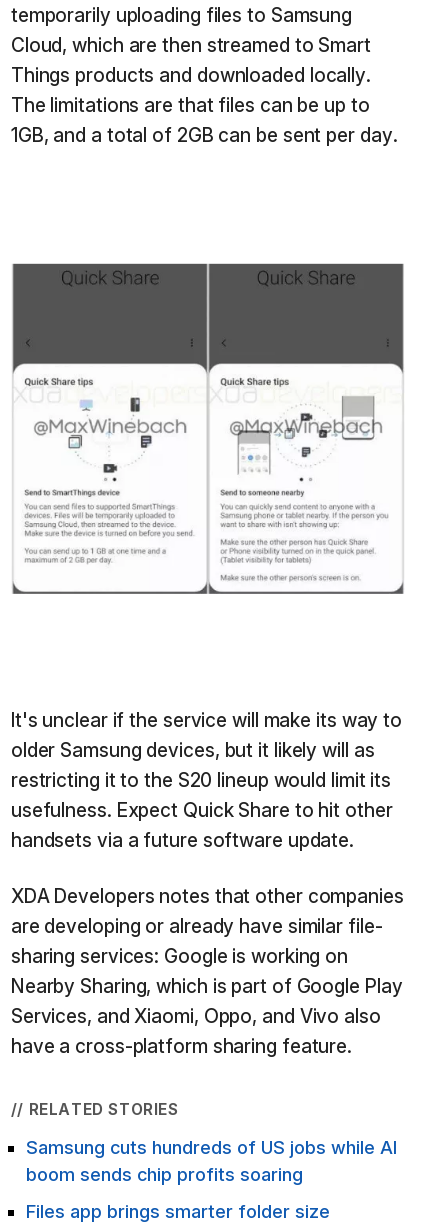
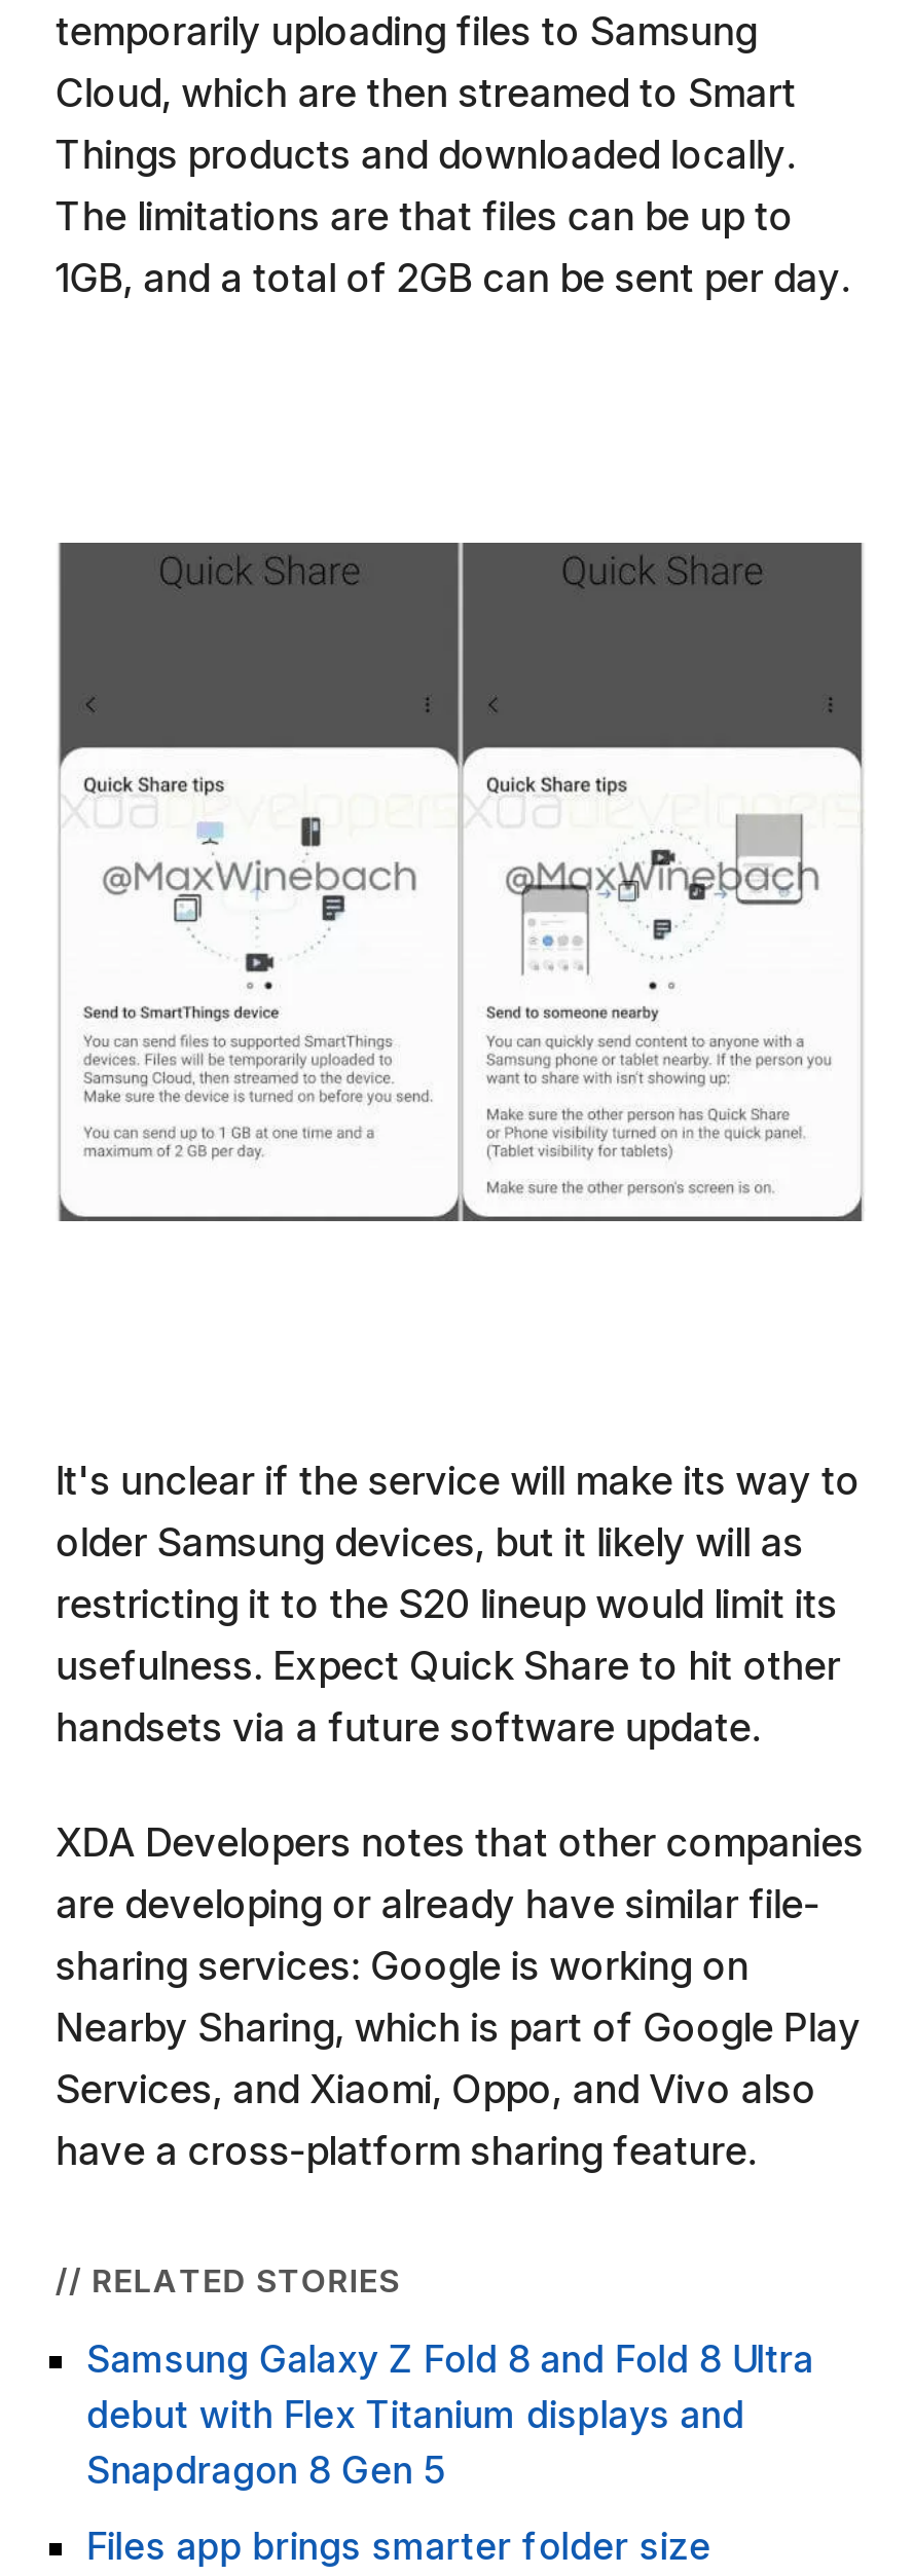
- Samsung cuts hundreds of US jobs while AI
- boom sends chip profits soaring
+ Samsung Galaxy Z Fold 8 and Fold 8 Ultra
+ debut with Flex Titanium displays and
+ Snapdragon 8 Gen 5
